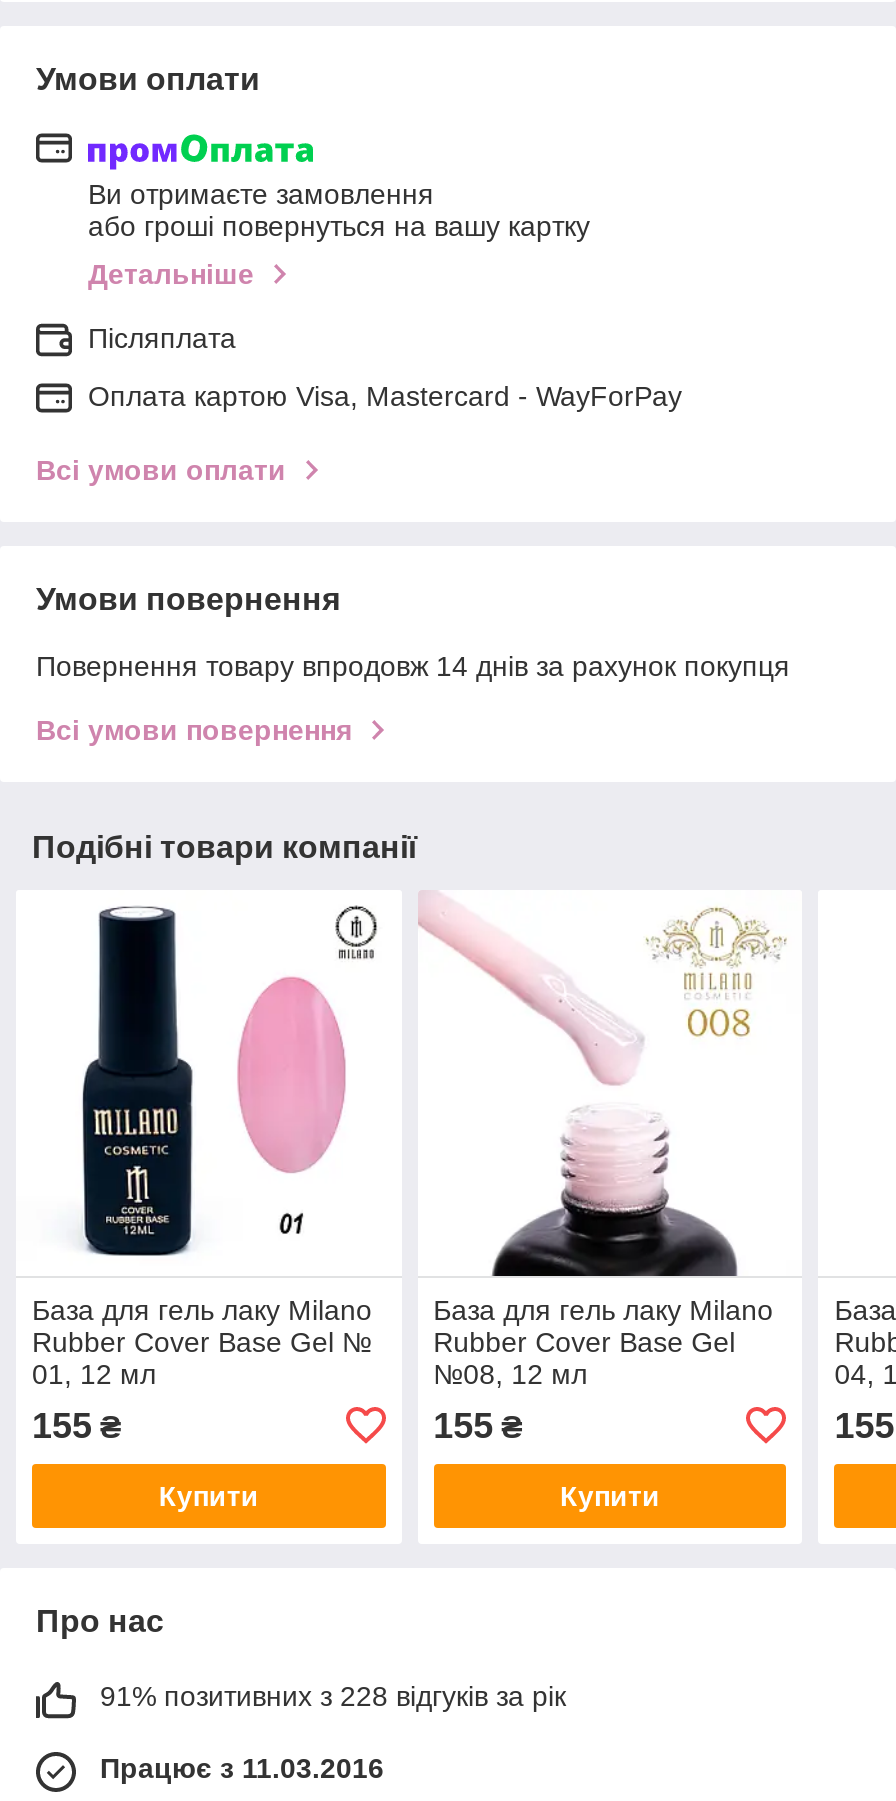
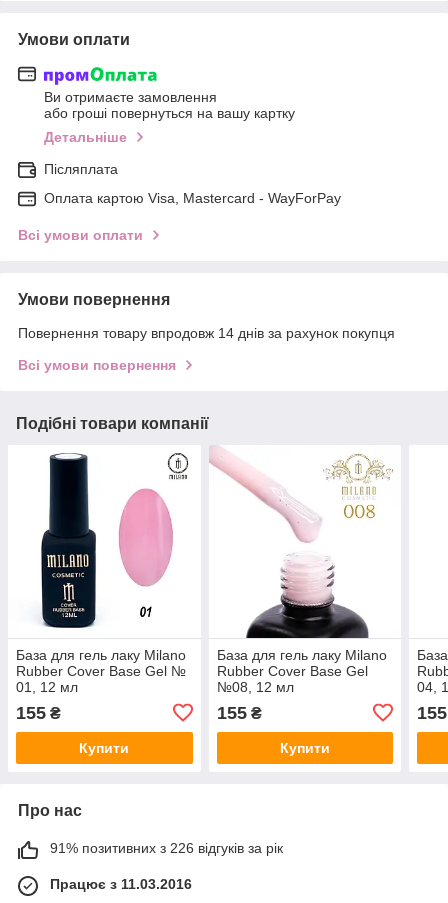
- 91% позитивних з 228 відгуків за рік
+ 91% позитивних з 226 відгуків за рік
